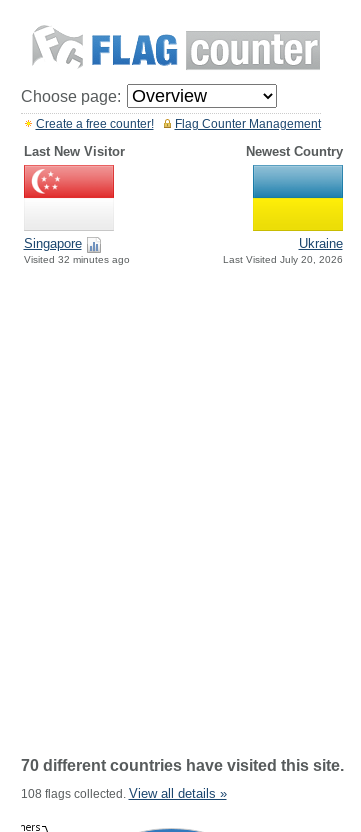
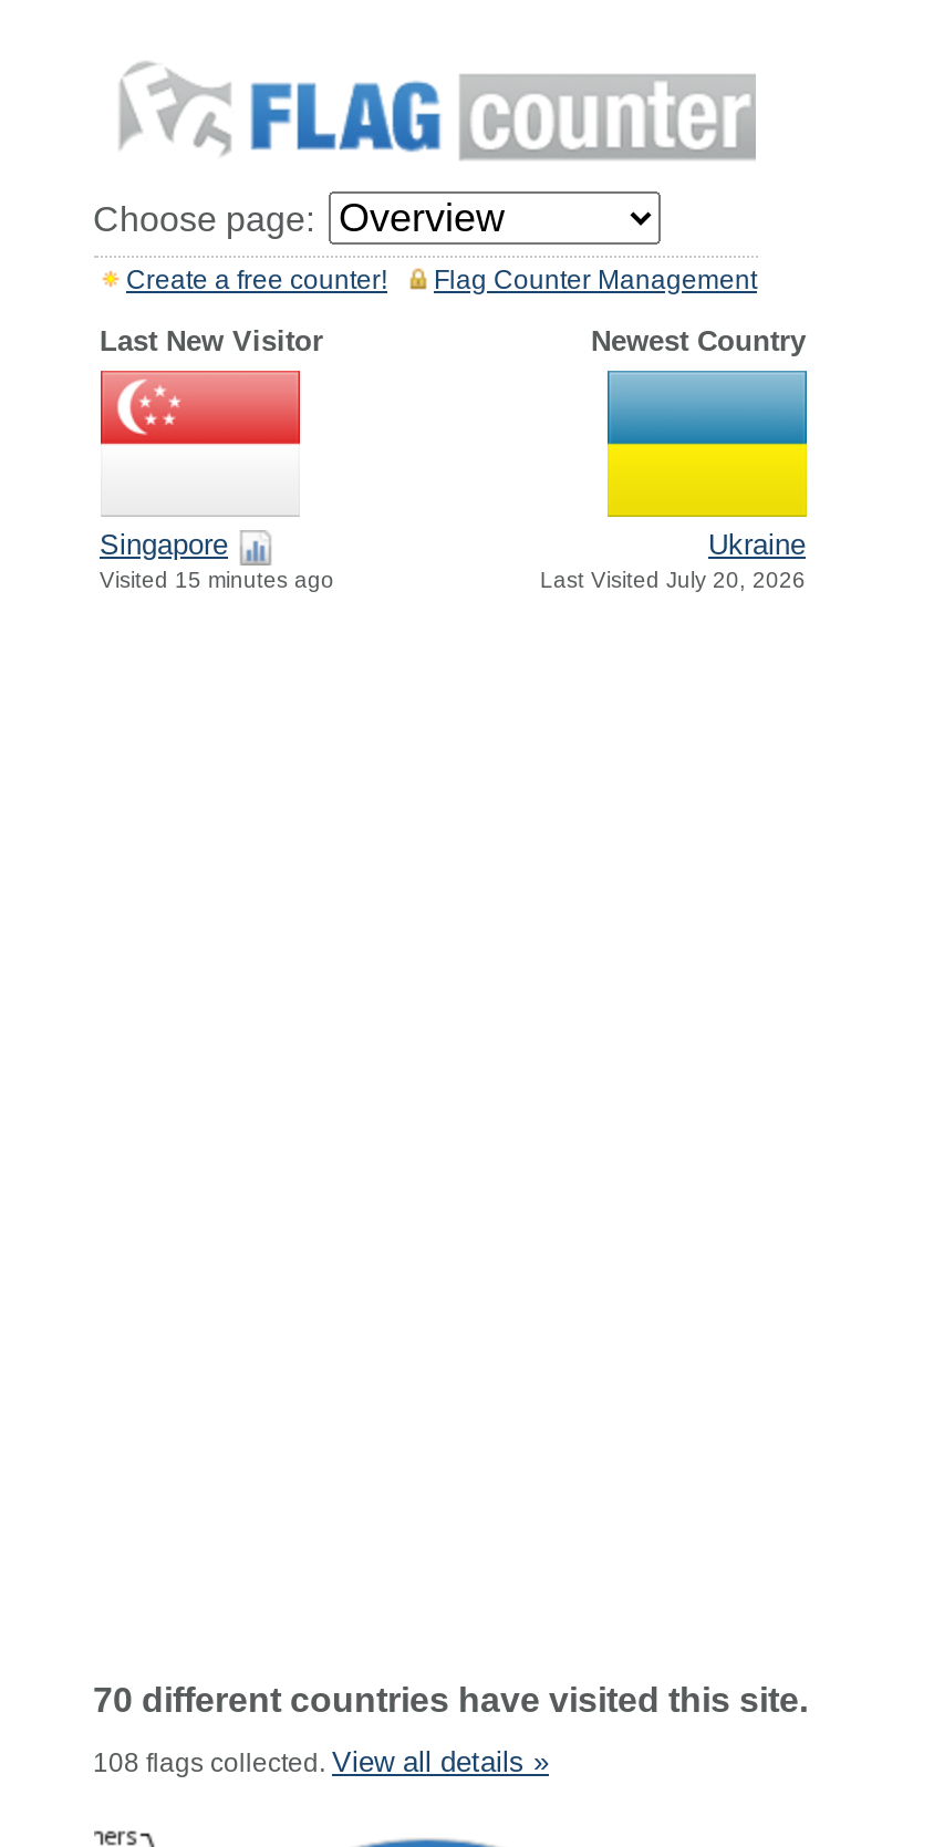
- Visited 32 minutes ago
+ Visited 15 minutes ago
